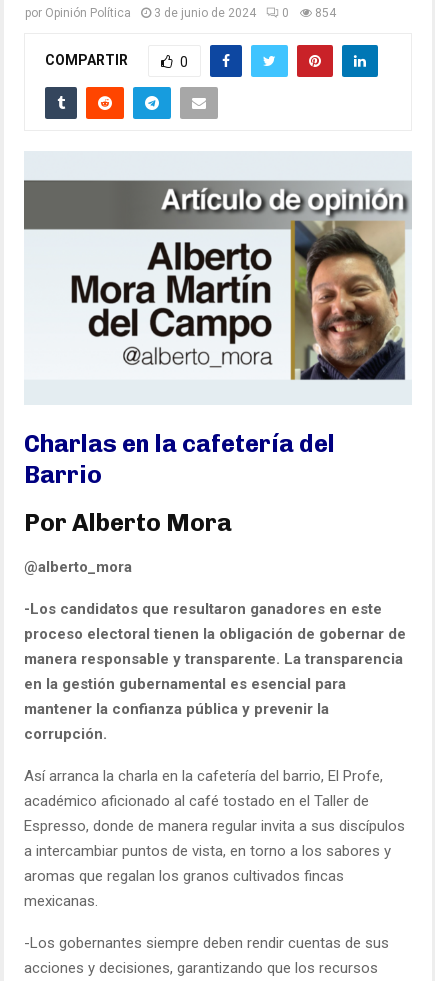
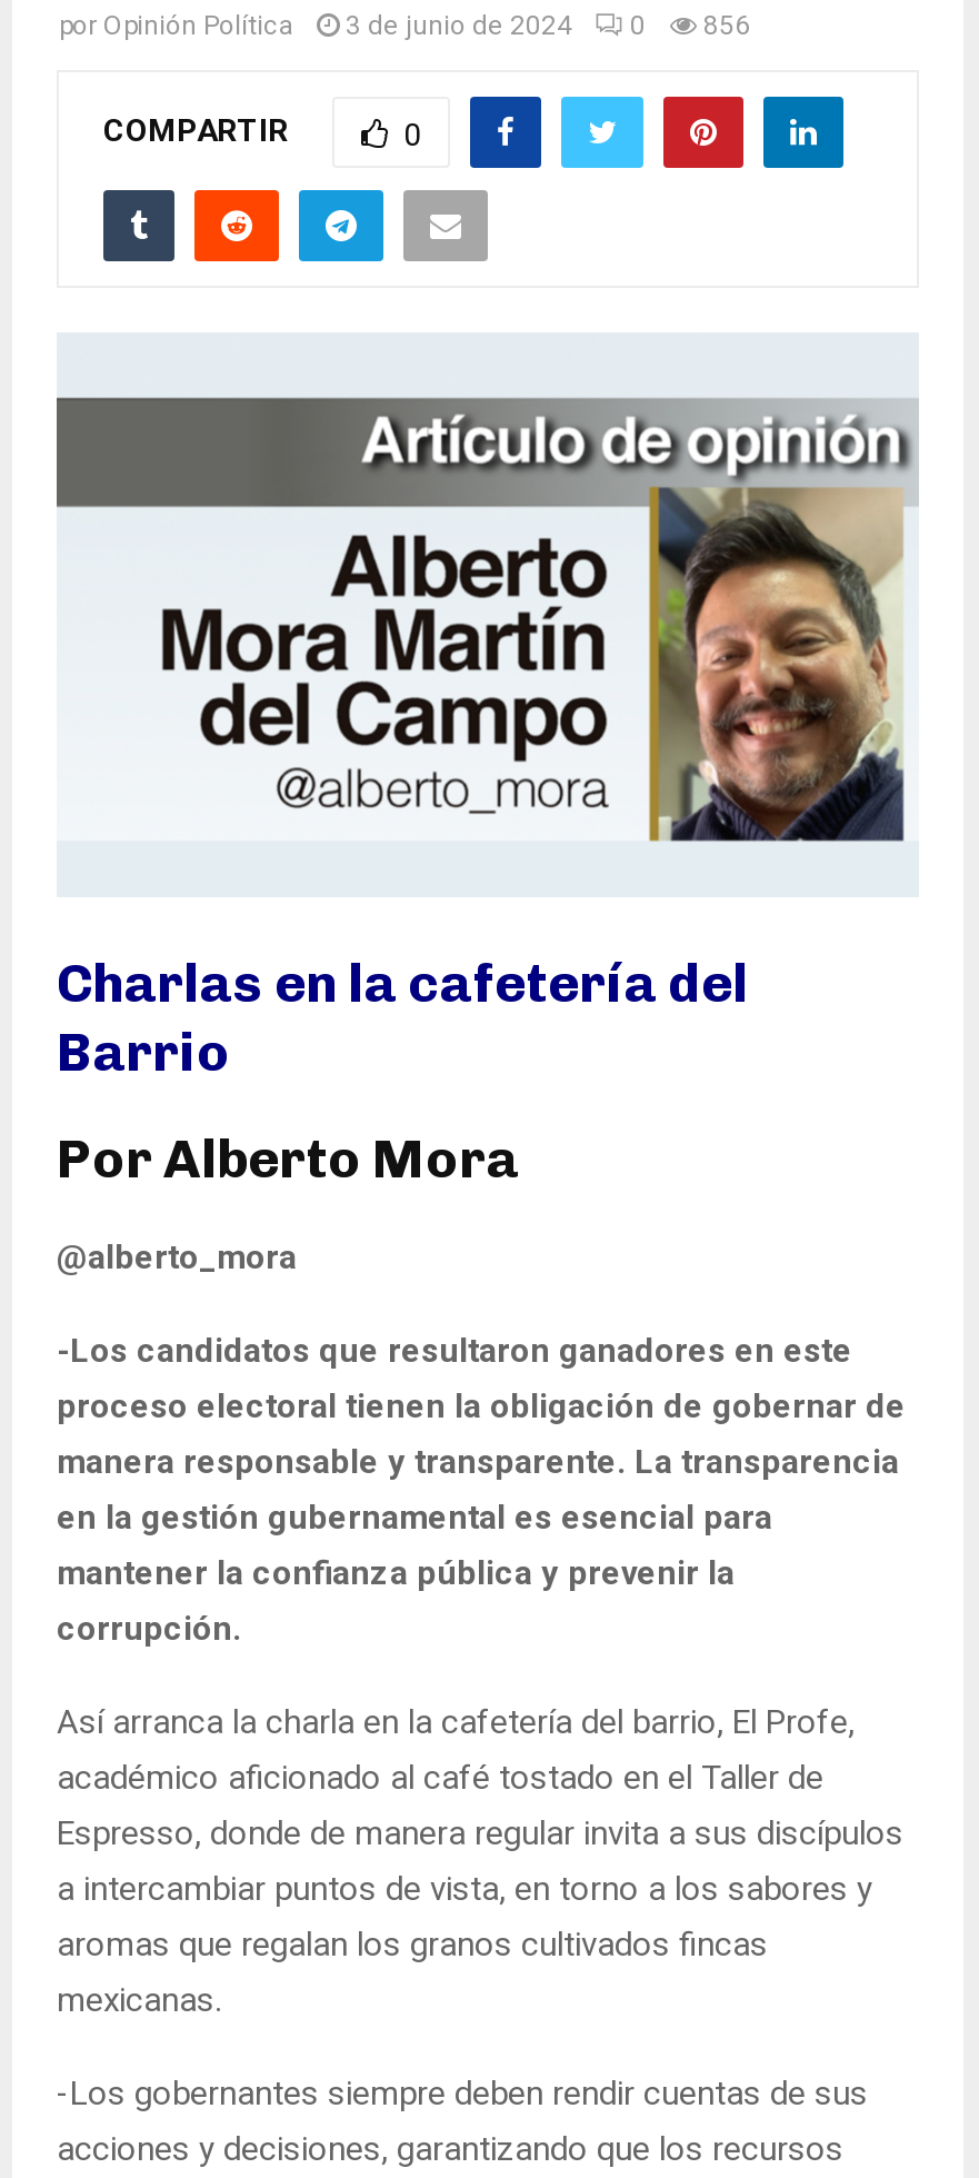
- por Opinión Política 3 de junio de 2024 0 854
+ por Opinión Política 3 de junio de 2024 0 856
